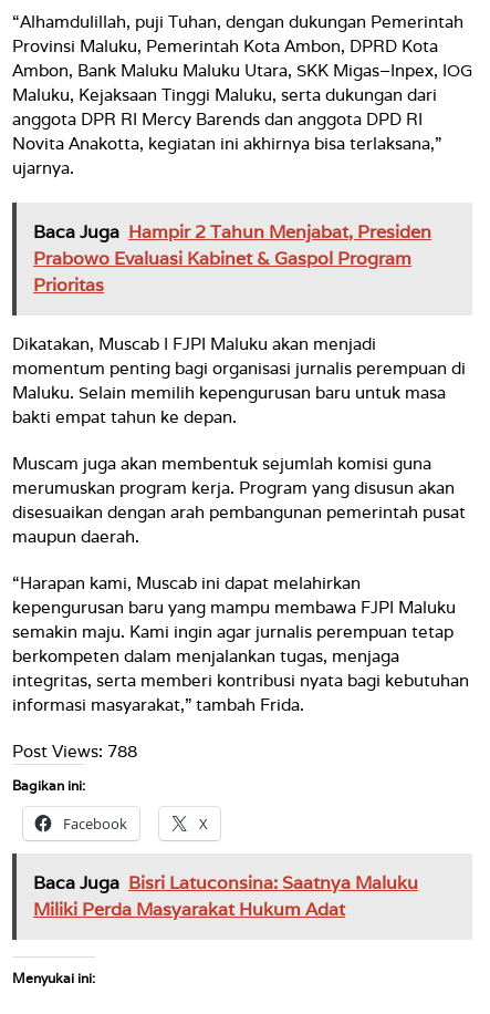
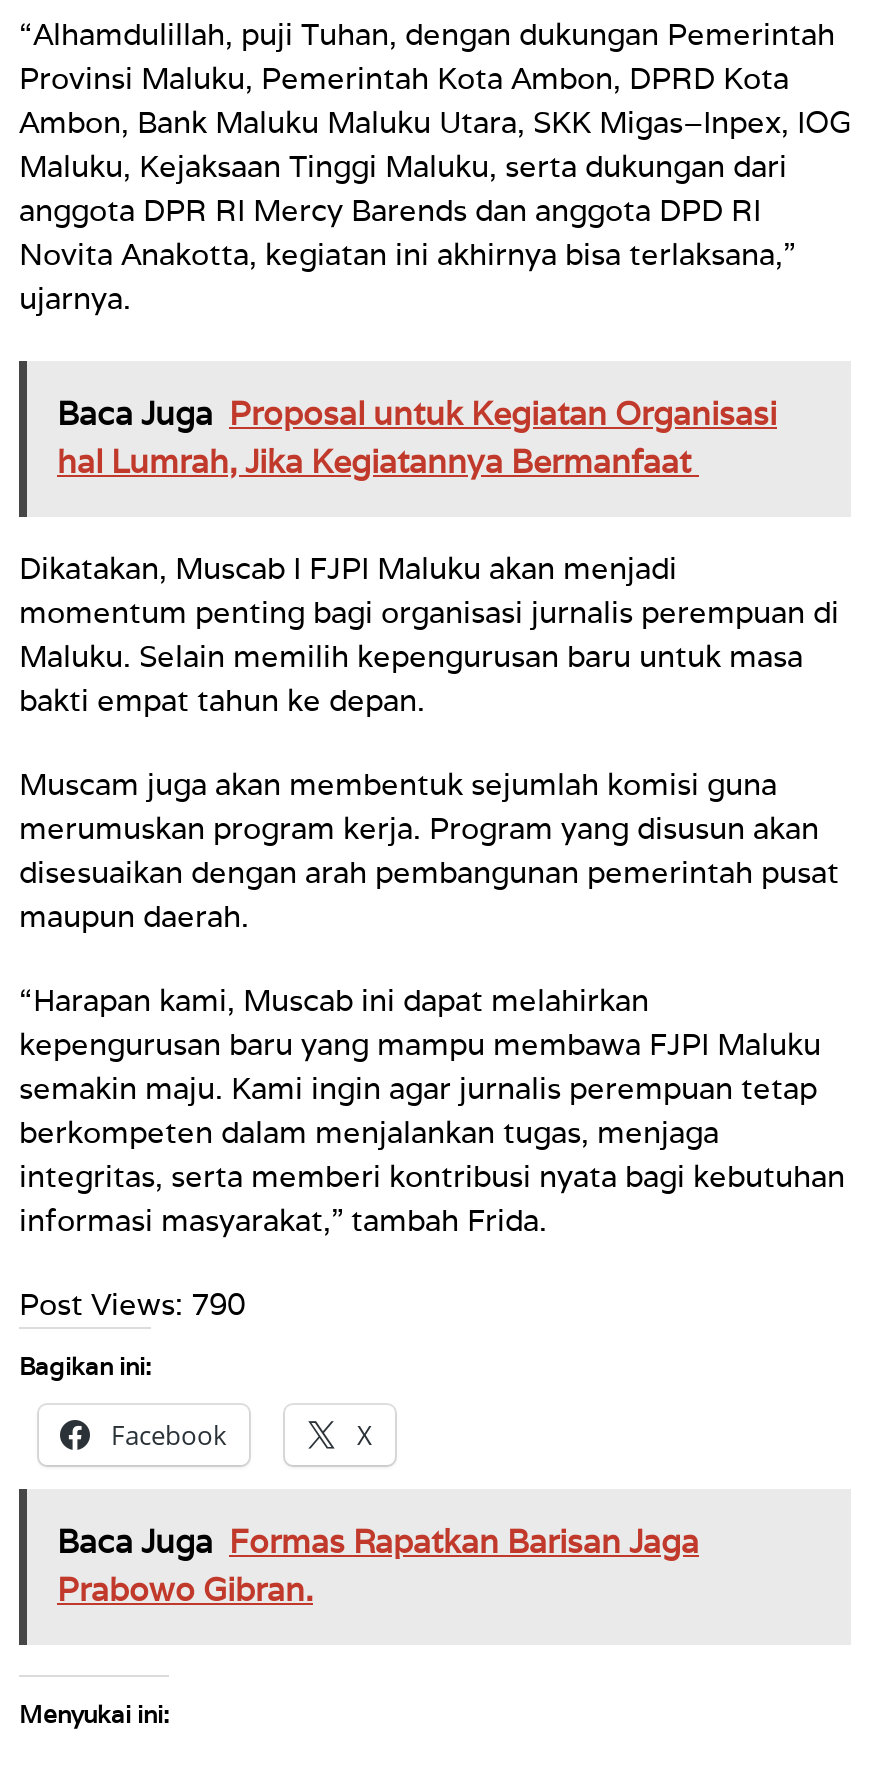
- Baca Juga Hampir 2 Tahun Menjabat, Presiden
- Prabowo Evaluasi Kabinet & Gaspol Program
- Prioritas
+ Baca Juga Proposal untuk Kegiatan Organisasi
+ hal Lumrah, Jika Kegiatannya Bermanfaat

- Post Views: 788
+ Post Views: 790

- Baca Juga Bisri Latuconsina: Saatnya Maluku
- Miliki Perda Masyarakat Hukum Adat
+ Baca Juga Formas Rapatkan Barisan Jaga
+ Prabowo Gibran.
